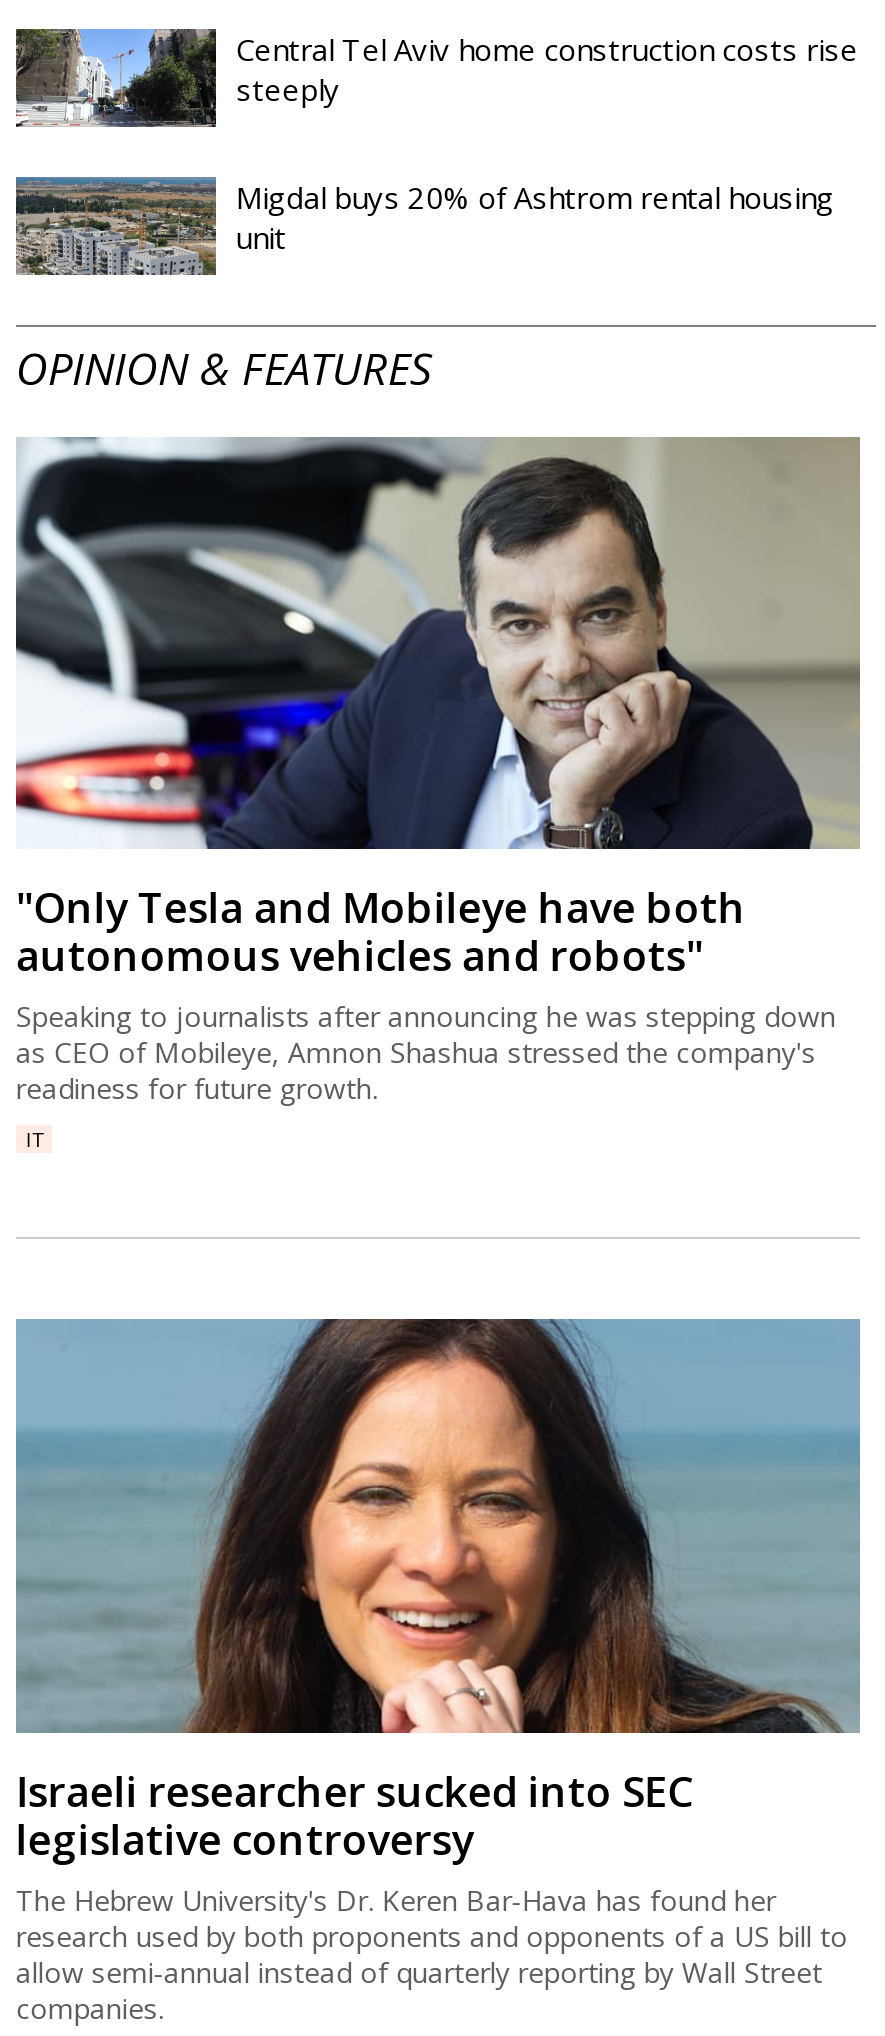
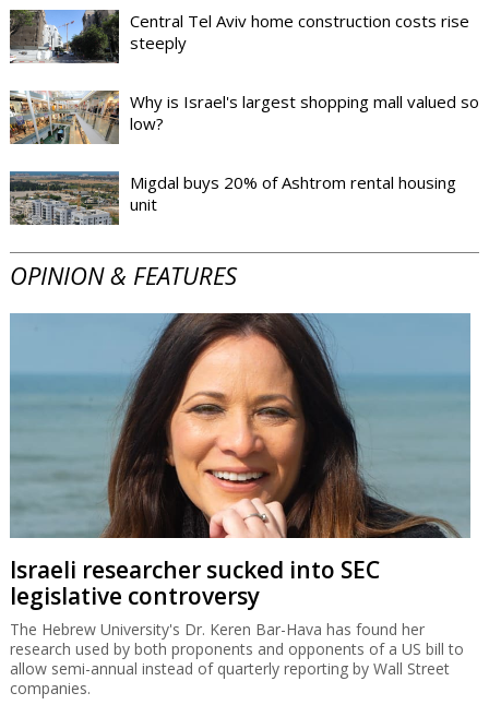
+ [image]
+ Why is Israel's largest shopping mall valued so
+ low?

moved down: [image] | Migdal buys 20% of Ashtrom rental housing | unit | OPINION & FEATURES

- [image]
- "Only Tesla and Mobileye have both
- autonomous vehicles and robots"
- Speaking to journalists after announcing he was stepping down
- as CEO of Mobileye, Amnon Shashua stressed the company's
- readiness for future growth.
- IT
